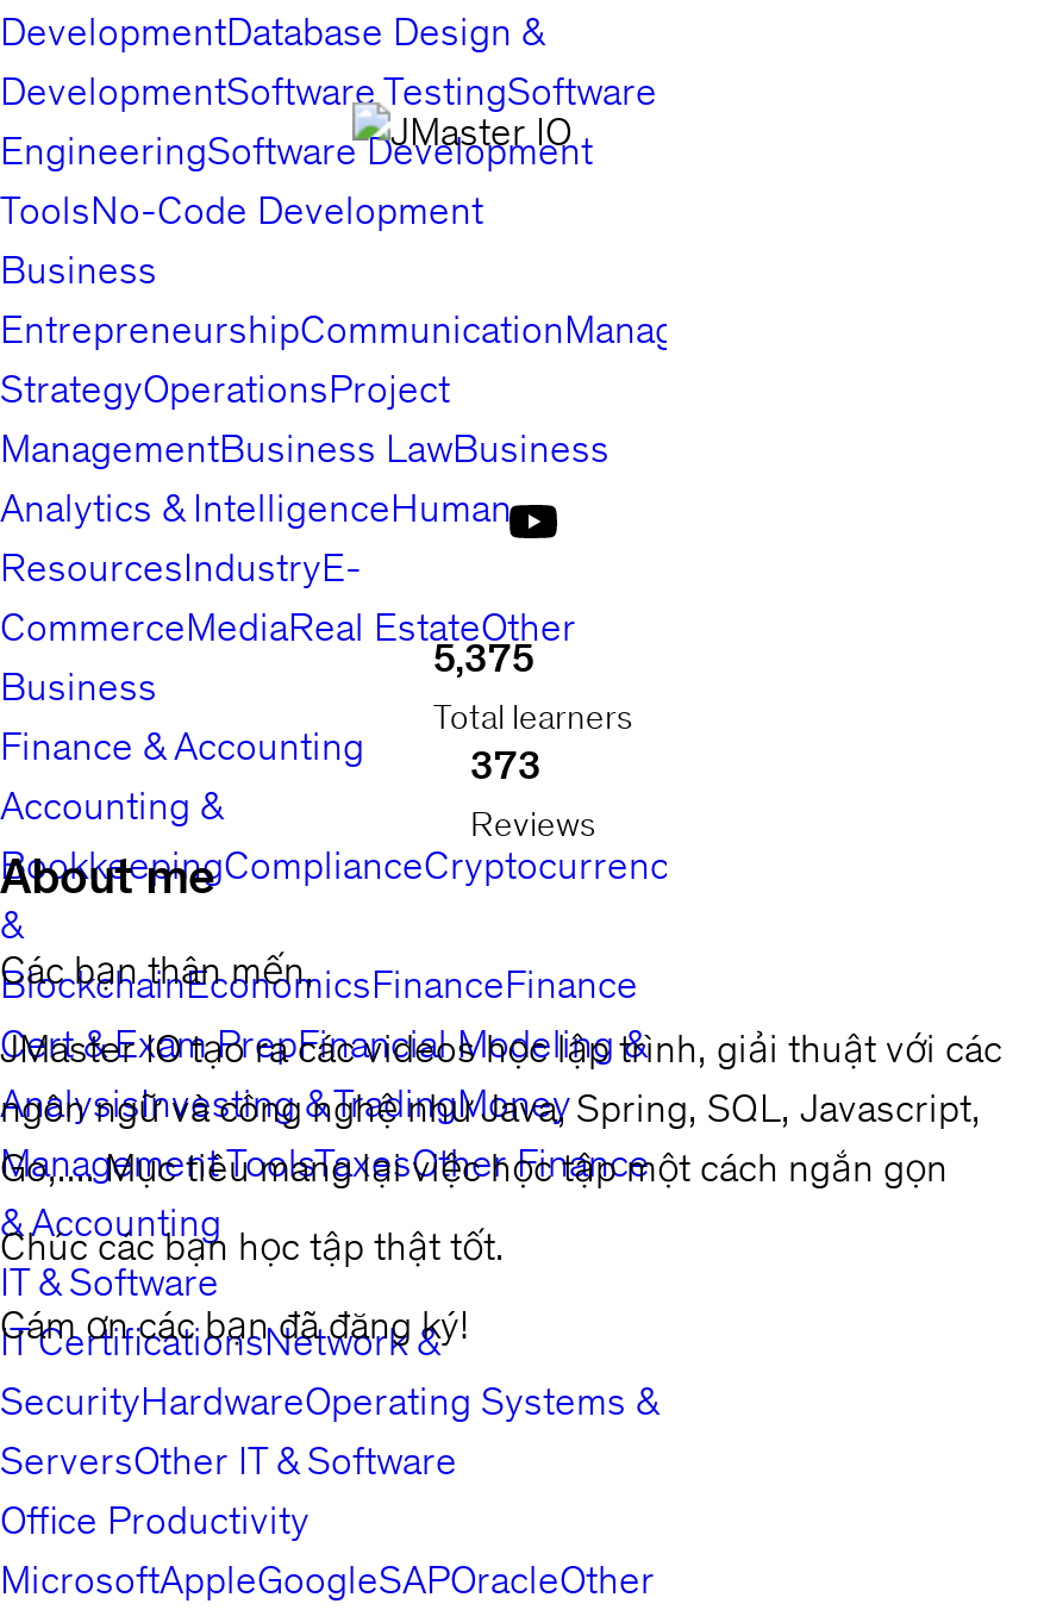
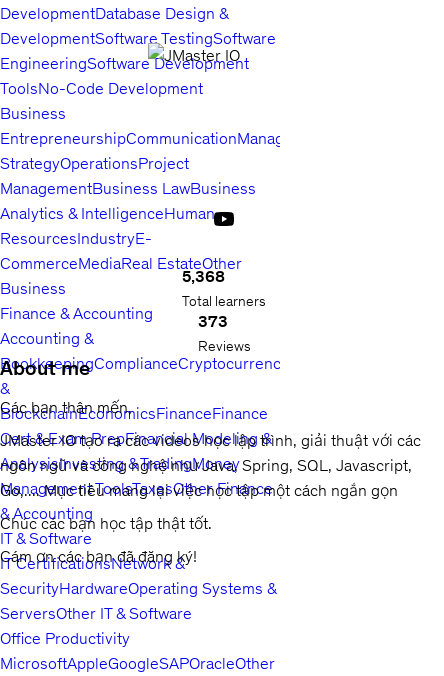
- 5,375
+ 5,368
